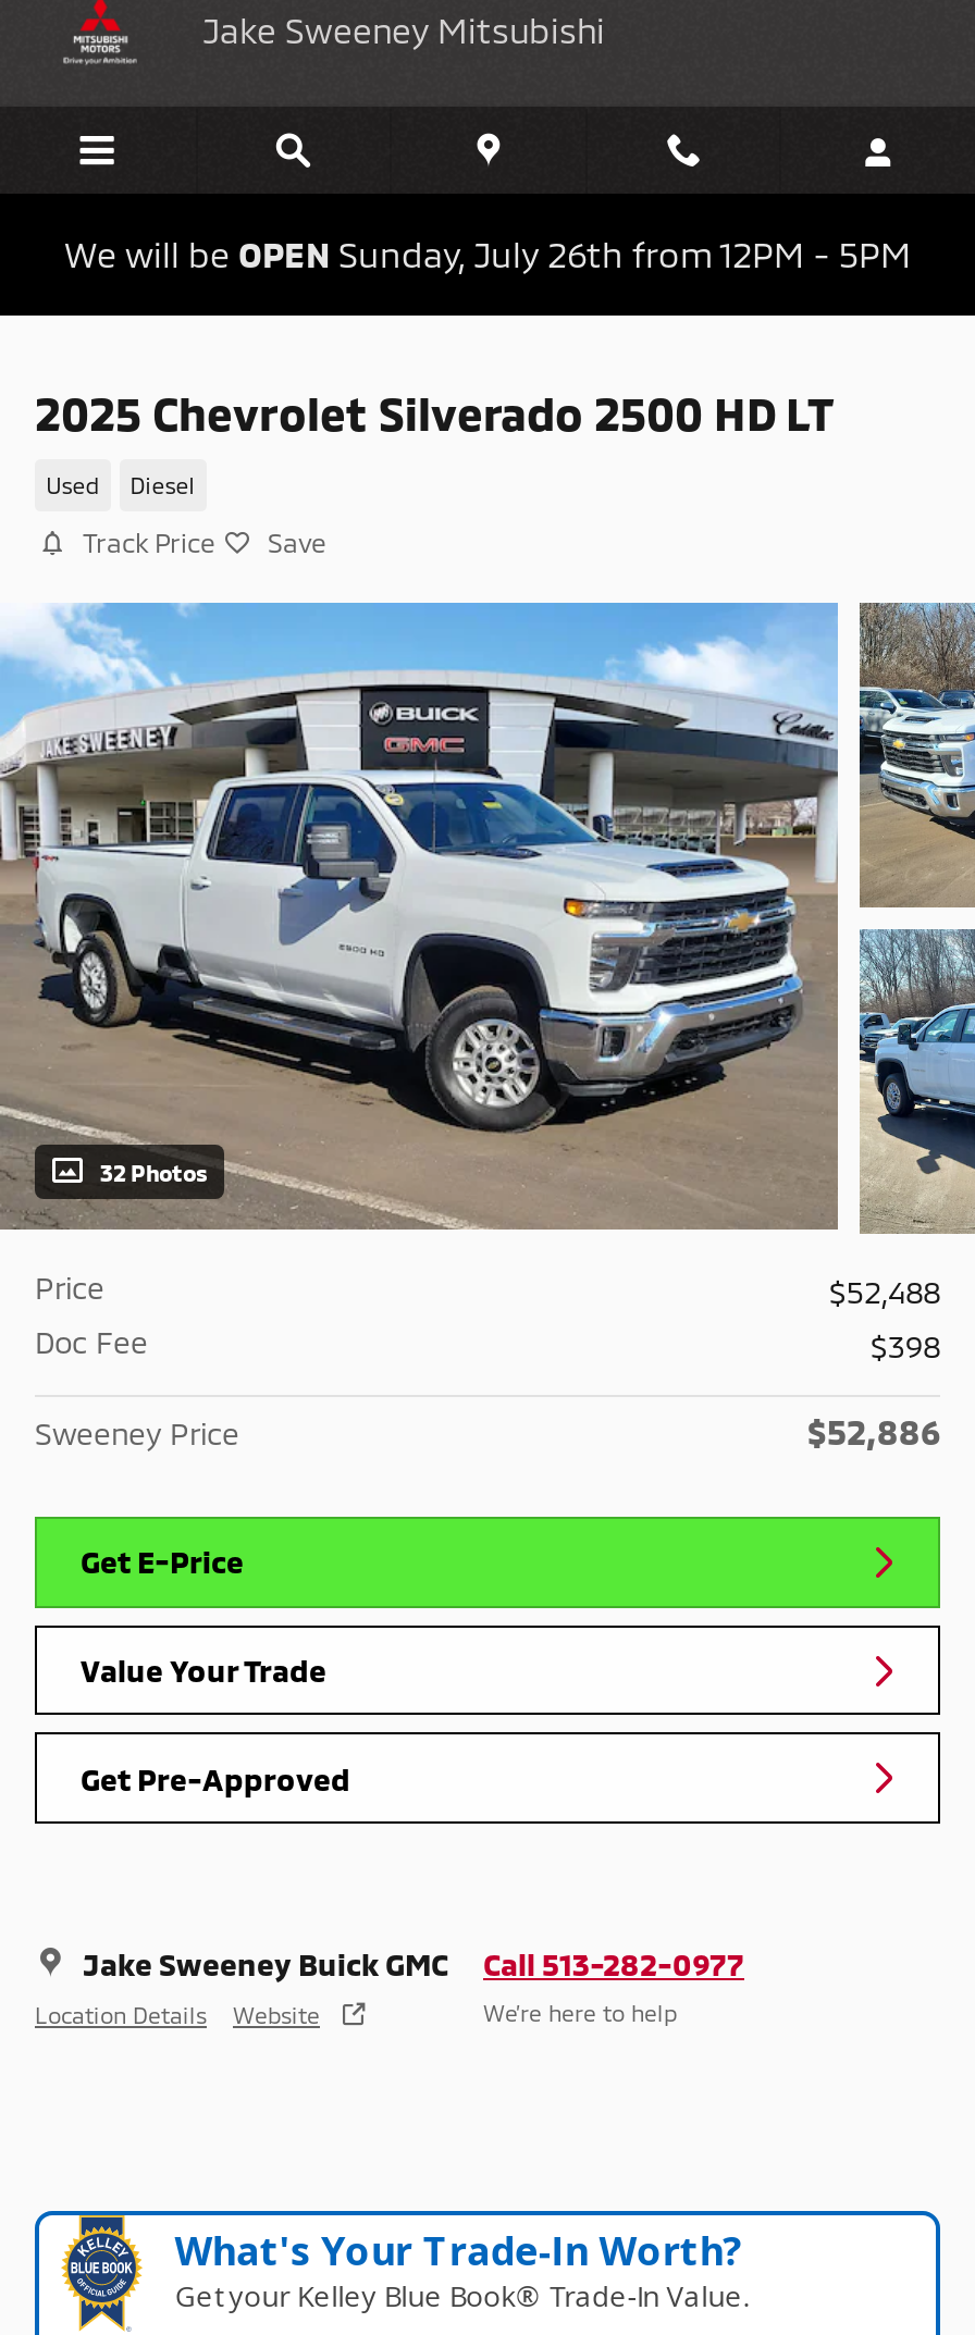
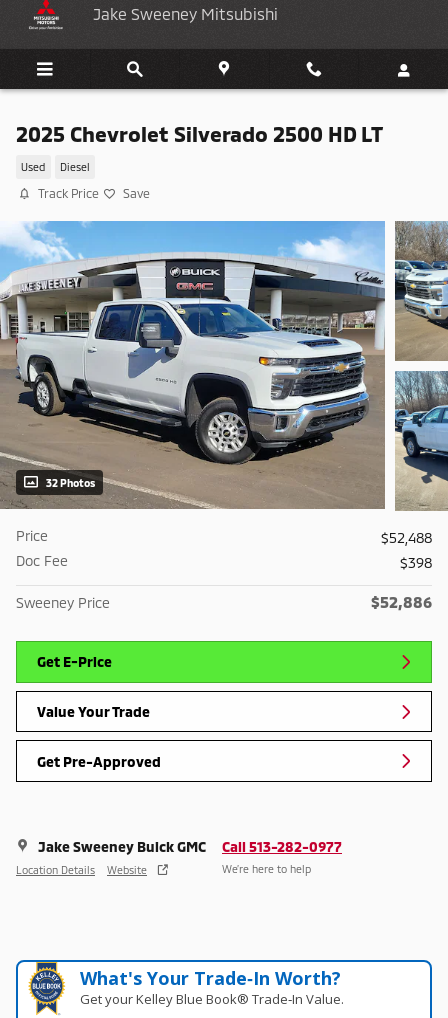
- We will be OPEN Sunday, July 26th from 12PM - 5PM
